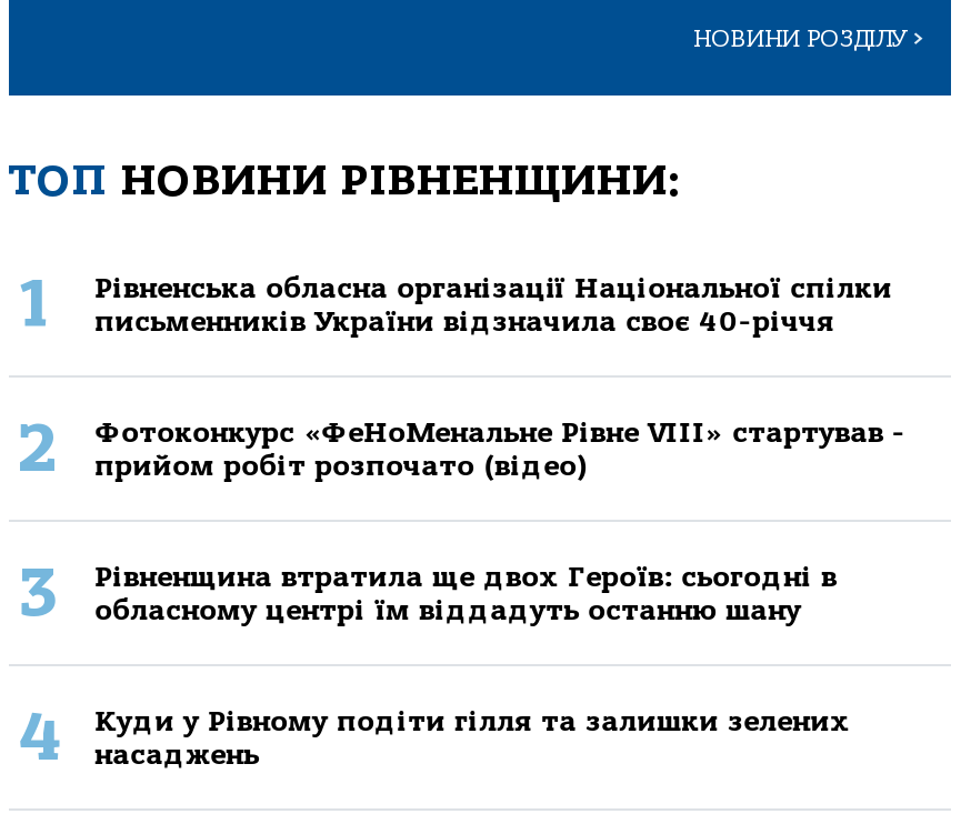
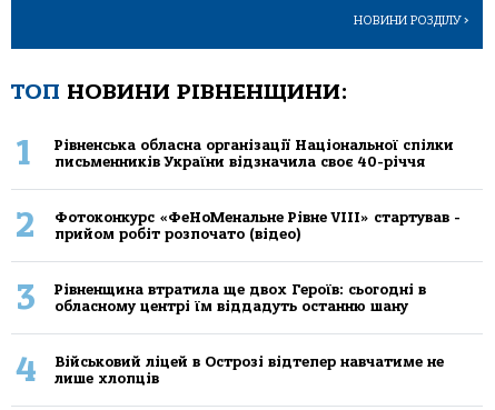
- Куди у Рівному подіти гілля та залишки зелених
- насаджень
+ Військовий ліцей в Острозі відтепер навчатиме не
+ лише хлопців
